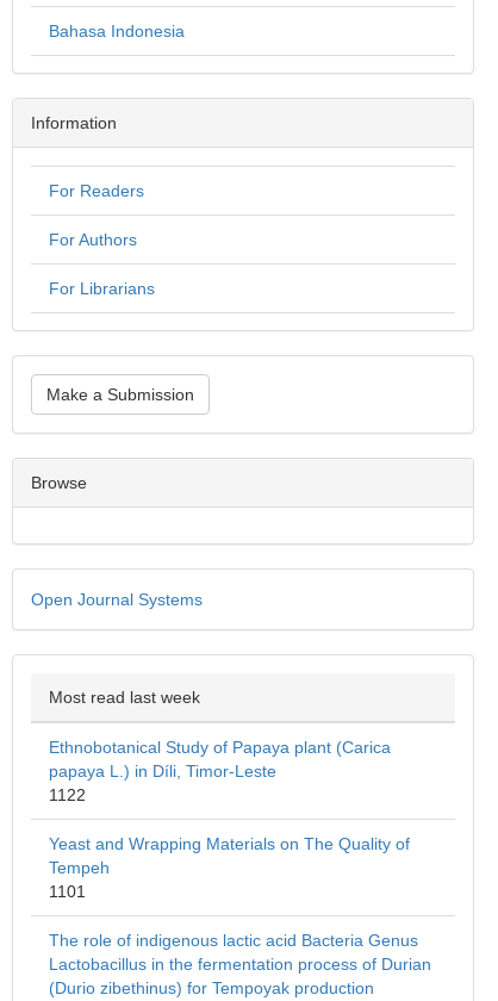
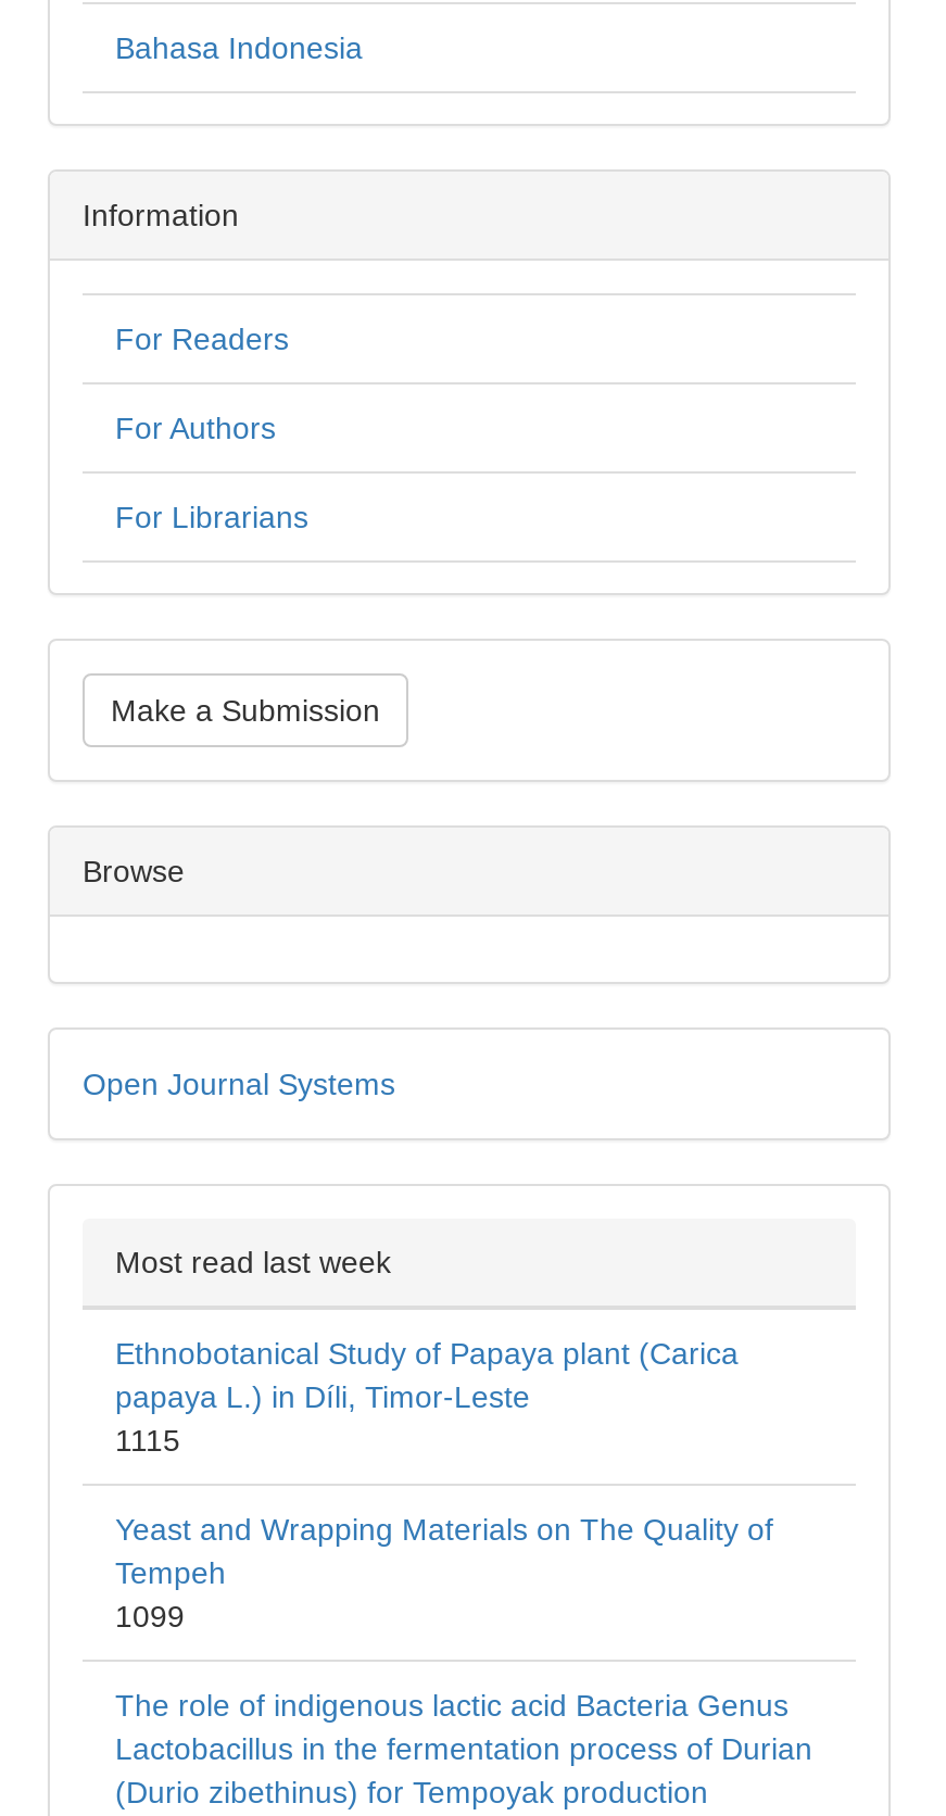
- 1122
+ 1115

- 1101
+ 1099
